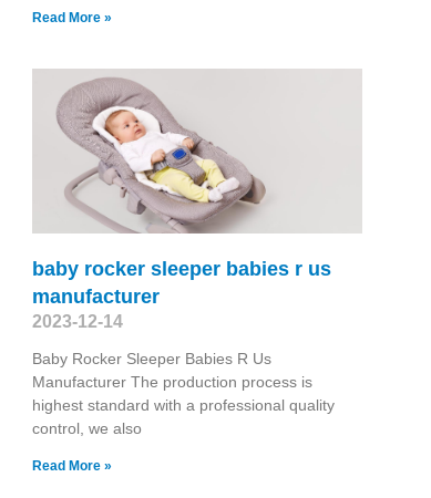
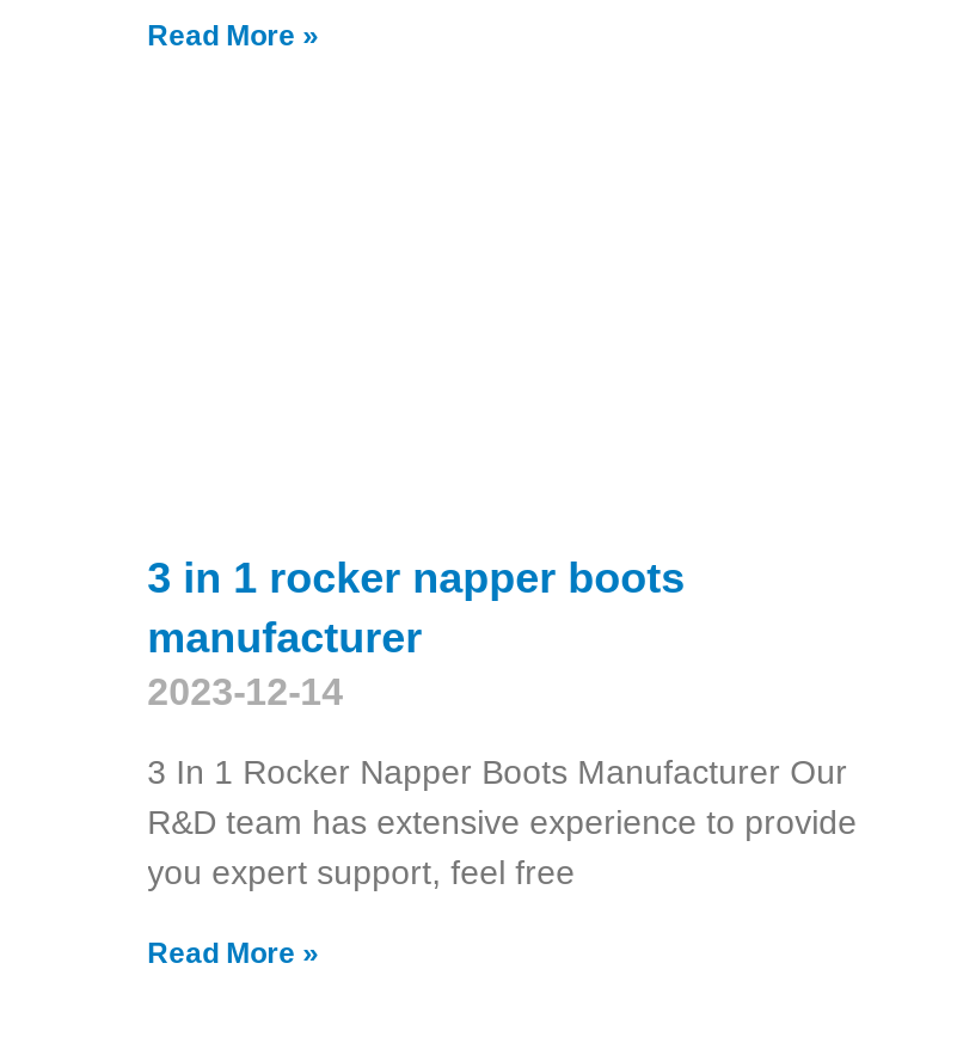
- [image]

- baby rocker sleeper babies r us
+ 3 in 1 rocker napper boots

- Baby Rocker Sleeper Babies R Us
- Manufacturer The production process is
- highest standard with a professional quality
- control, we also
+ 3 In 1 Rocker Napper Boots Manufacturer Our
+ R&D team has extensive experience to provide
+ you expert support, feel free
